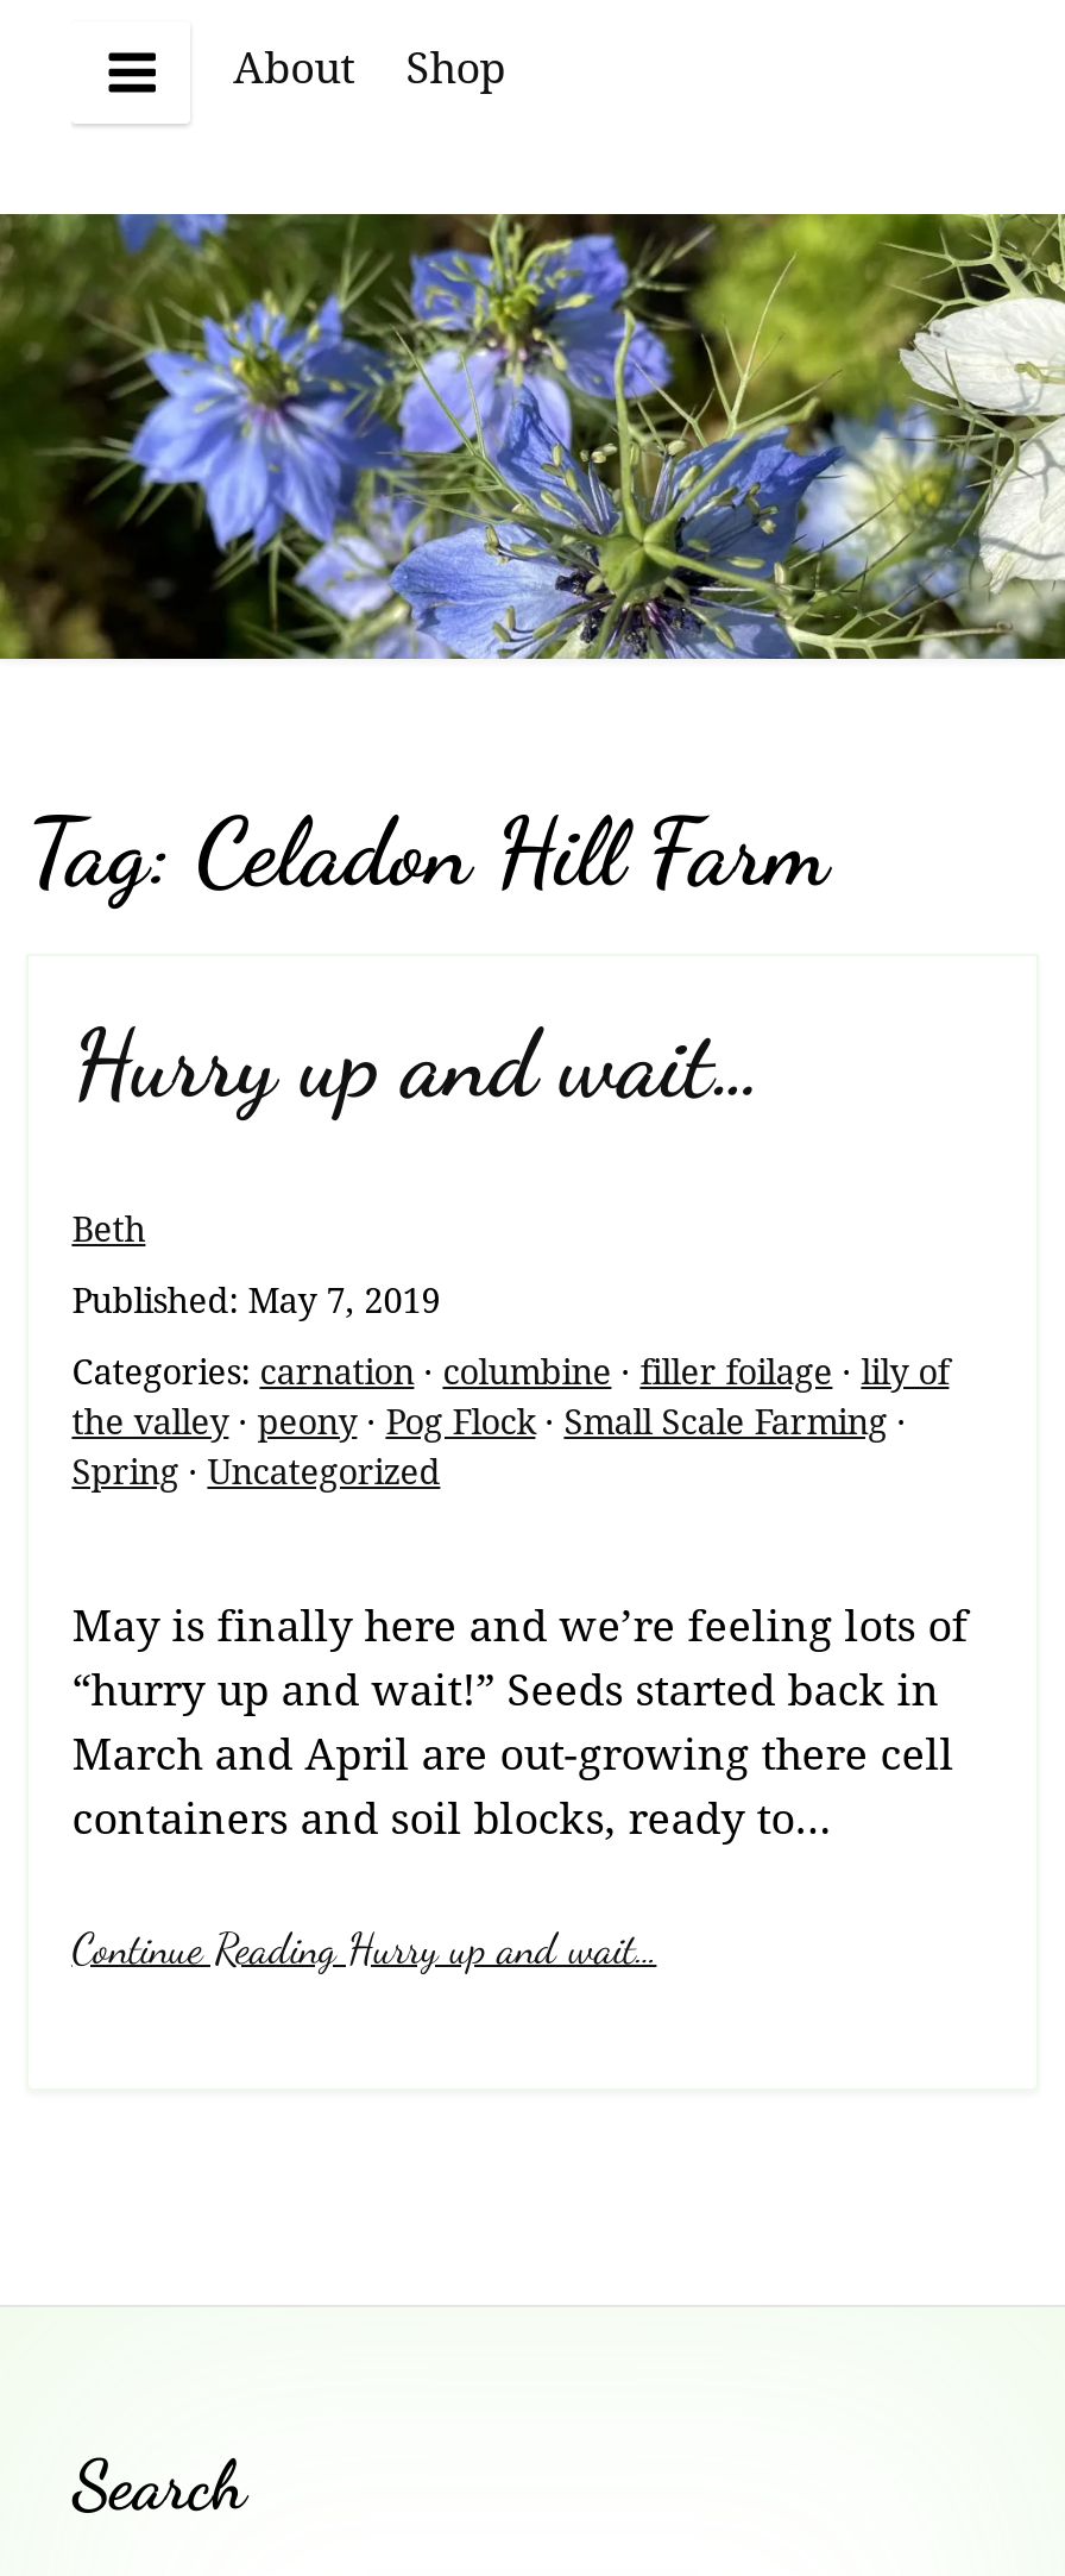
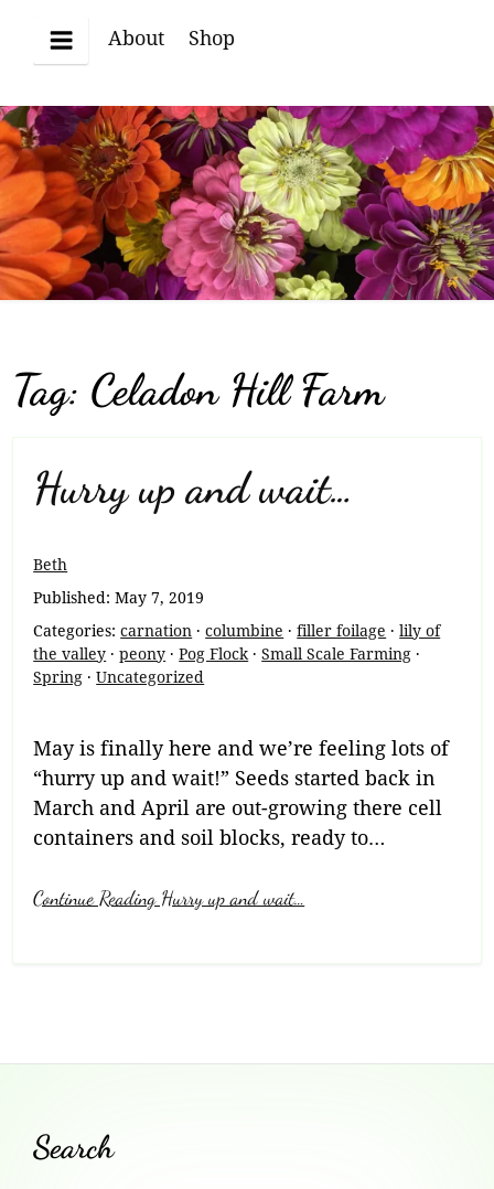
- [image]
+ [image]
